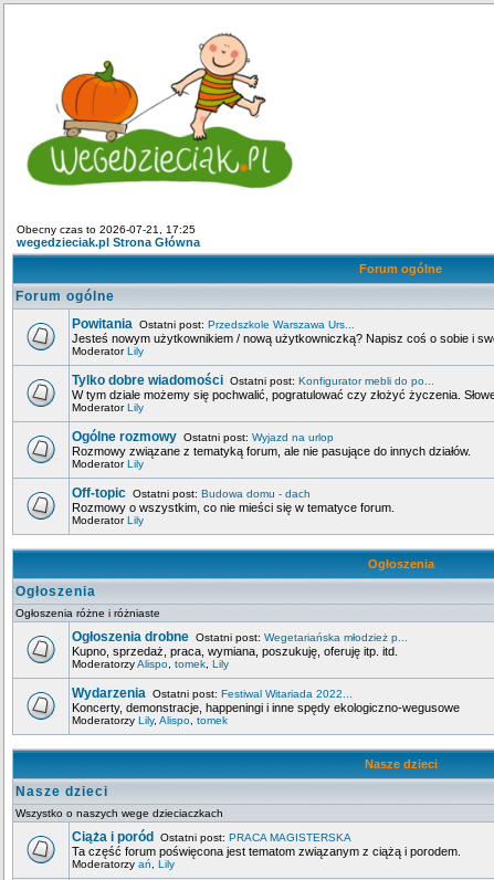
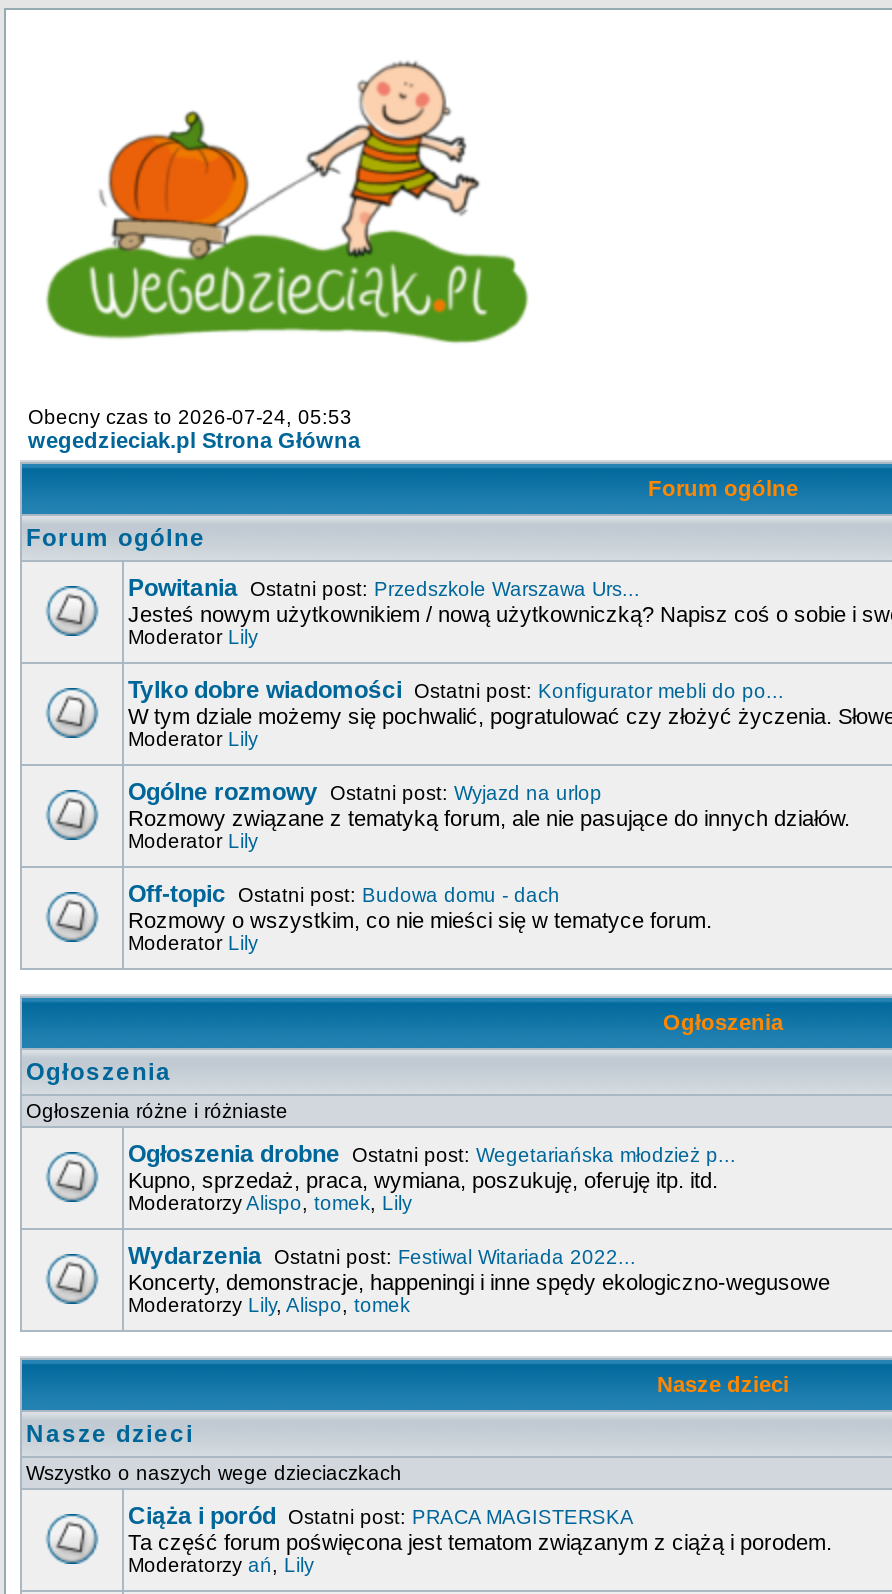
- Obecny czas to 2026-07-21, 17:25
+ Obecny czas to 2026-07-24, 05:53
